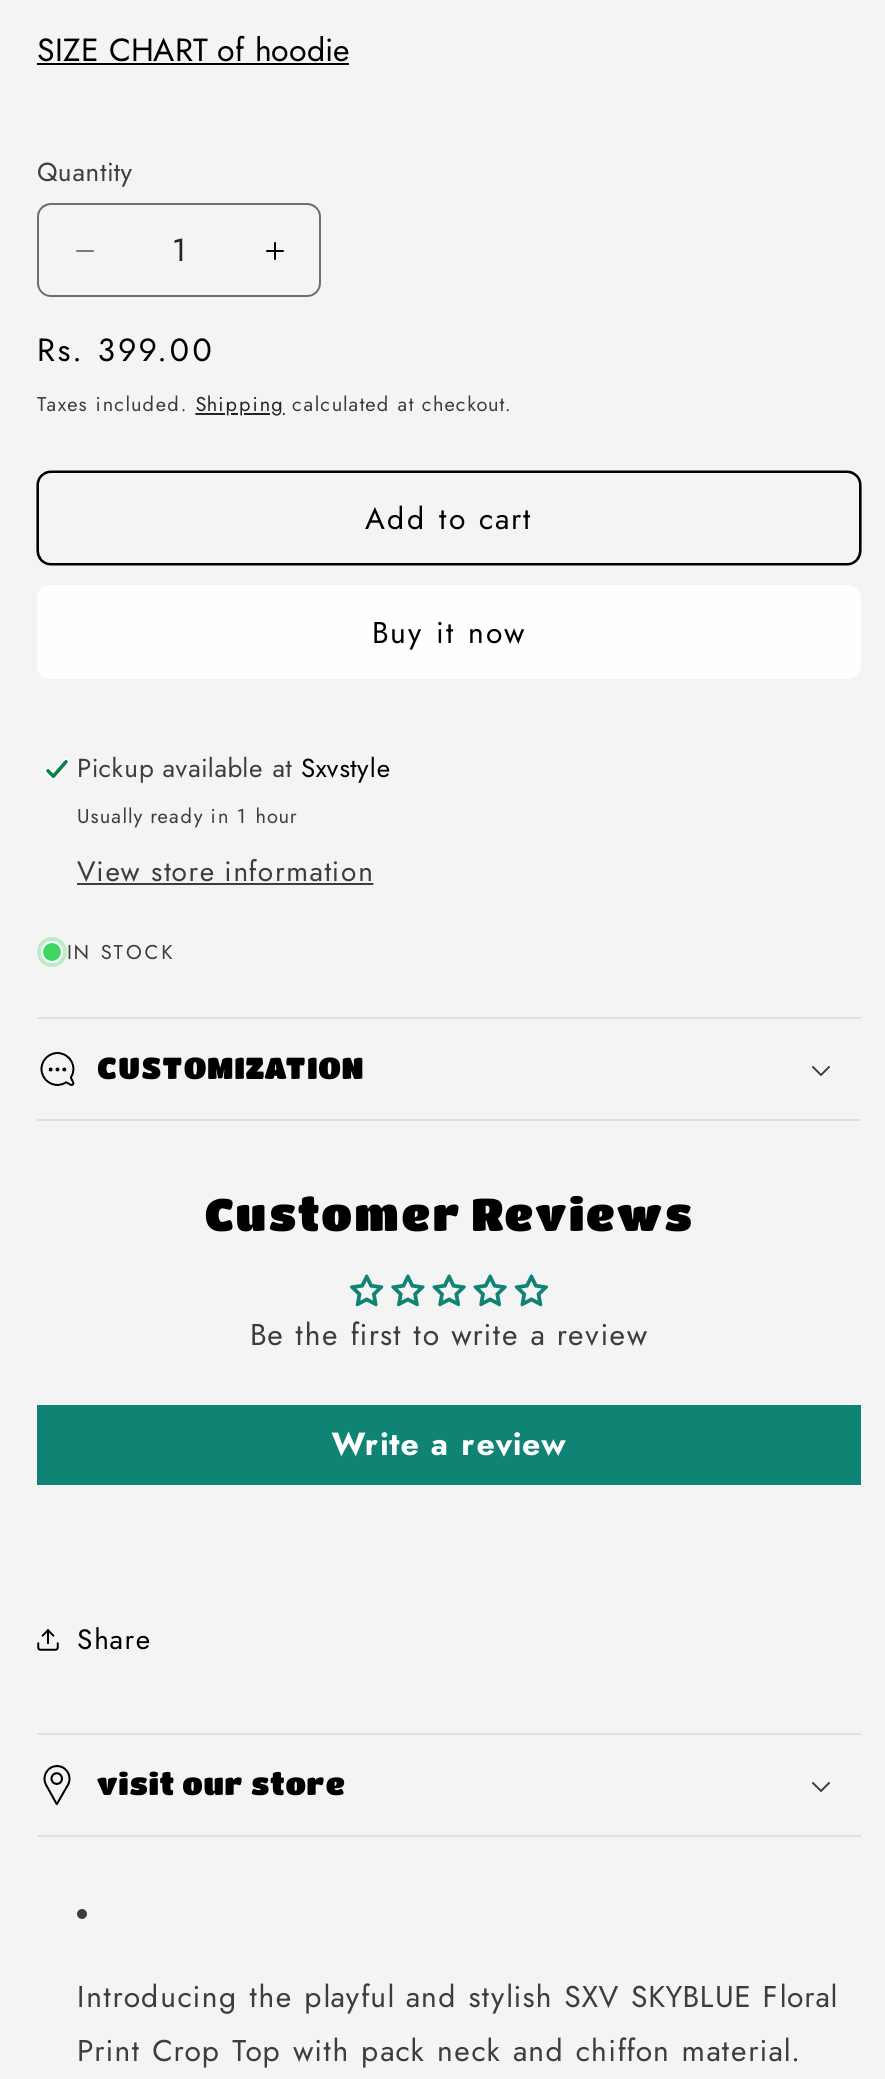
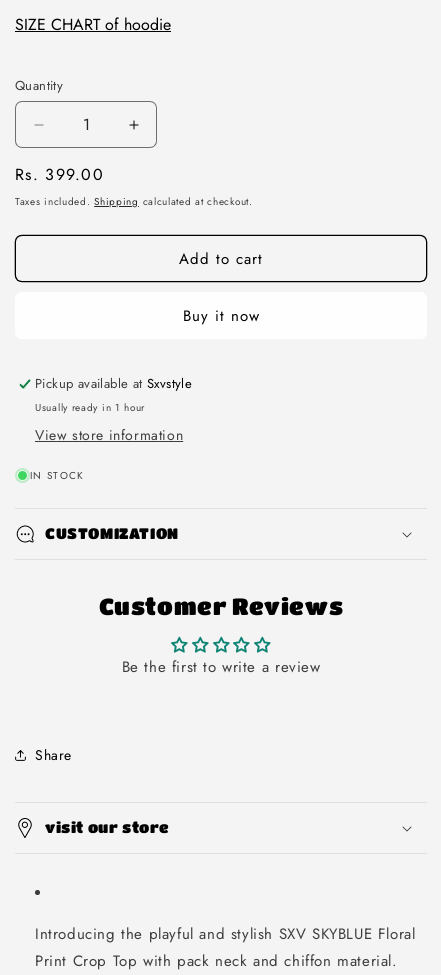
- Write a review
